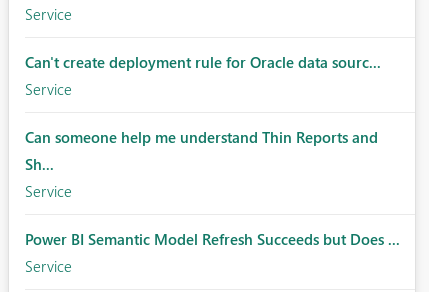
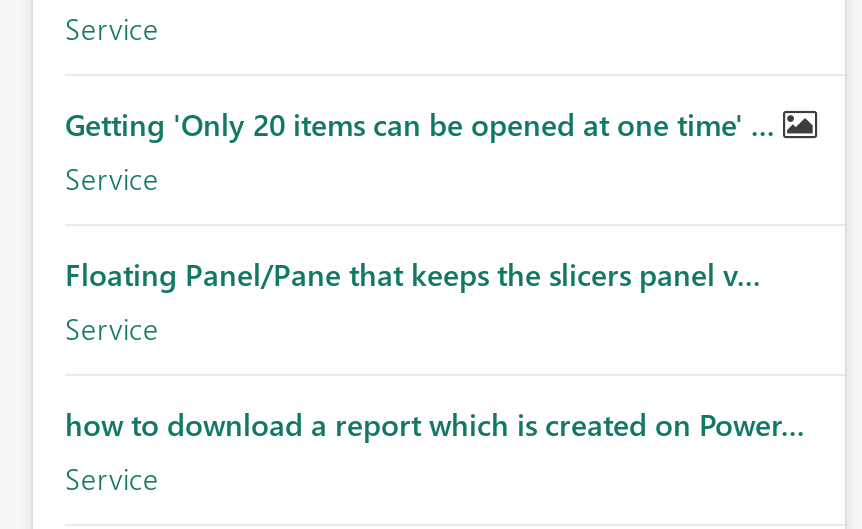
- Can't create deployment rule for Oracle data sourc...
+ Getting 'Only 20 items can be opened at one time' ...

- Can someone help me understand Thin Reports and
- Sh...
+ Floating Panel/Pane that keeps the slicers panel v...

- Power BI Semantic Model Refresh Succeeds but Does ...
+ how to download a report which is created on Power...
